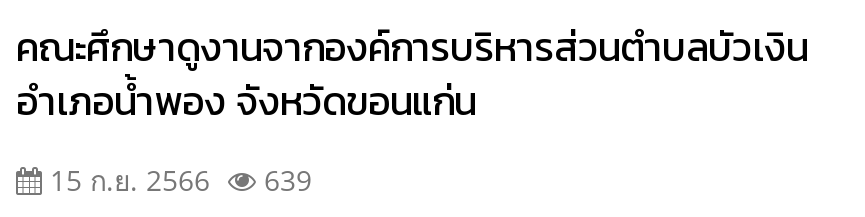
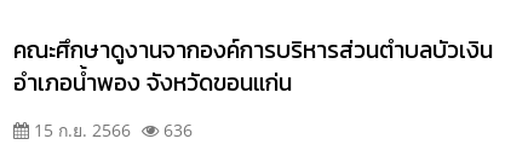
- 15 ก.ย. 2566 639
+ 15 ก.ย. 2566 636
